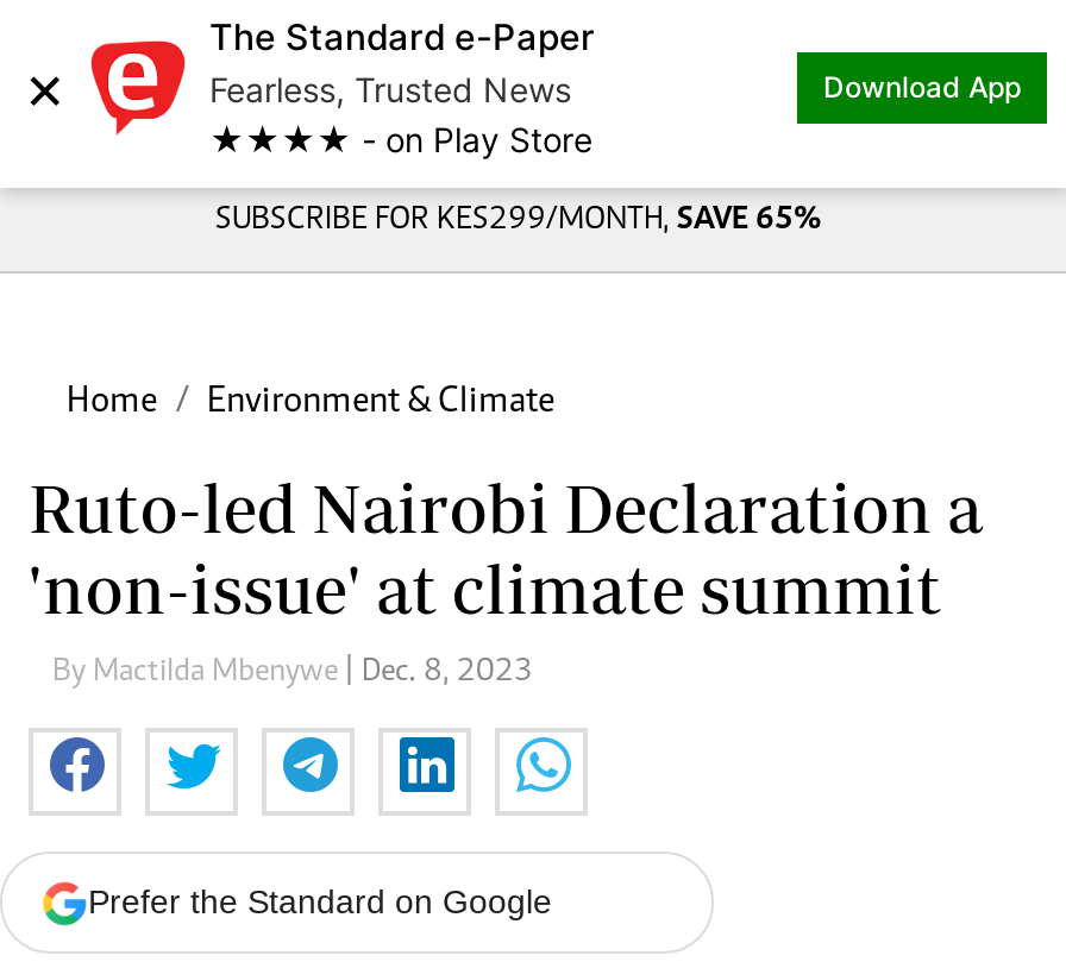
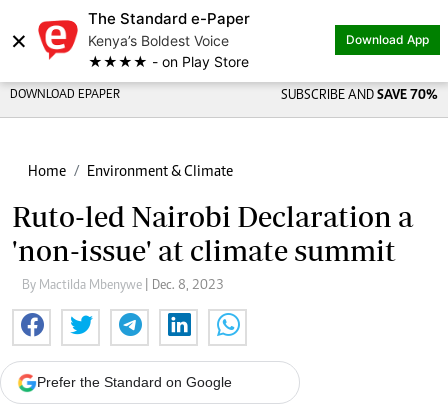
- Fearless, Trusted News
+ Kenya’s Boldest Voice

- SUBSCRIBE FOR KES299/MONTH, SAVE 65%
+ DOWNLOAD EPAPER
+ SUBSCRIBE AND SAVE 70%
